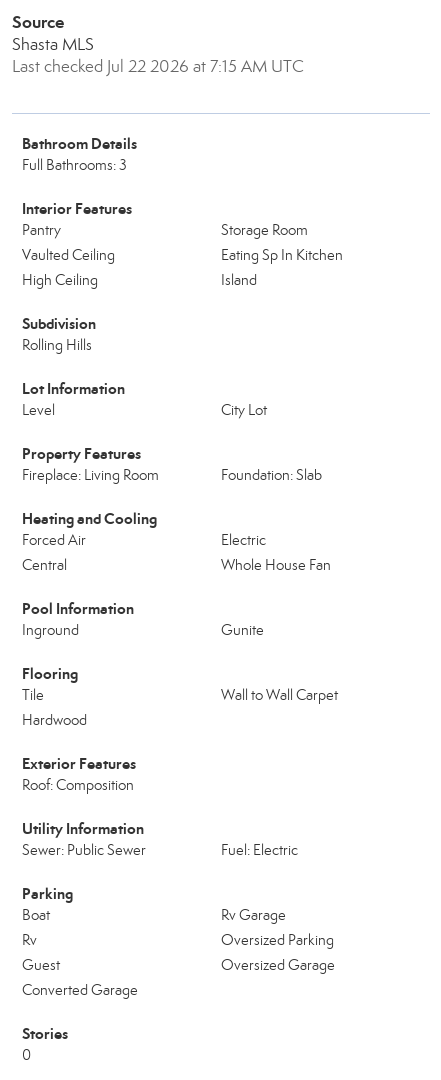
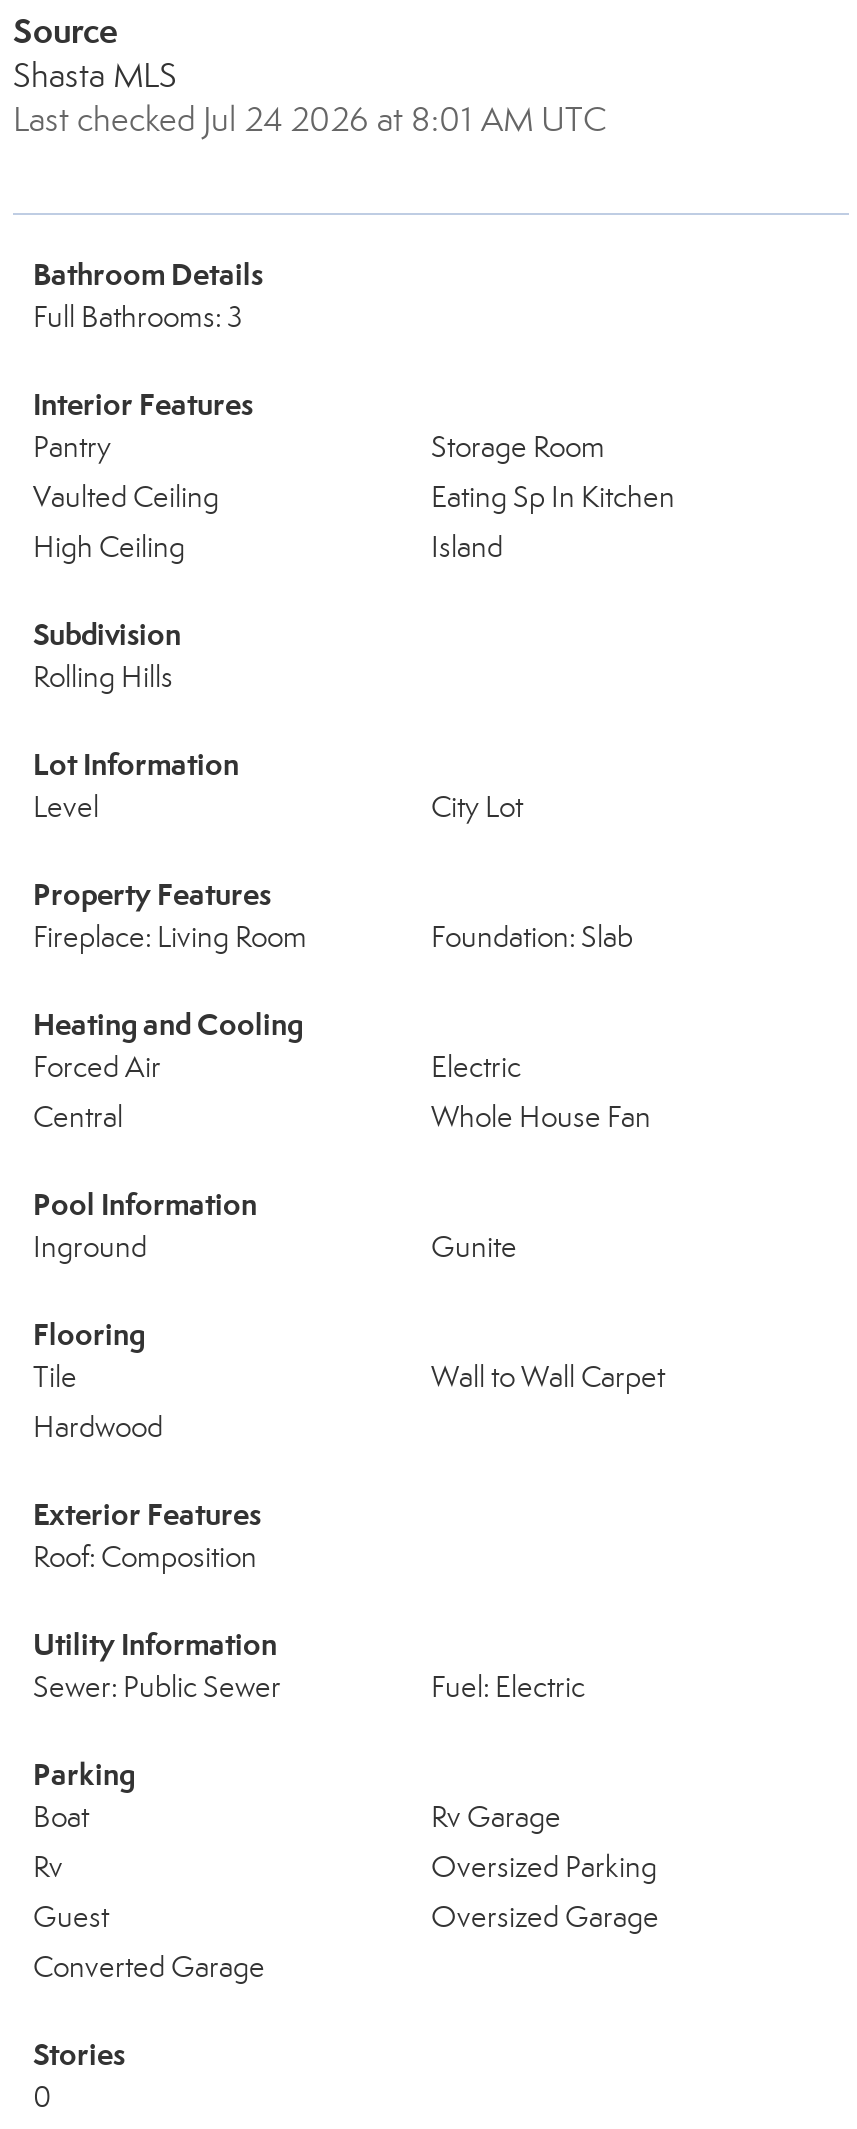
- Last checked Jul 22 2026 at 7:15 AM UTC
+ Last checked Jul 24 2026 at 8:01 AM UTC
